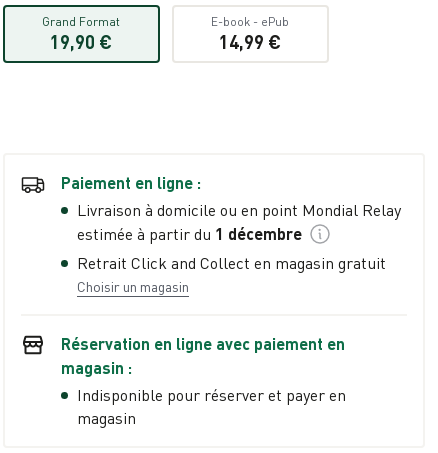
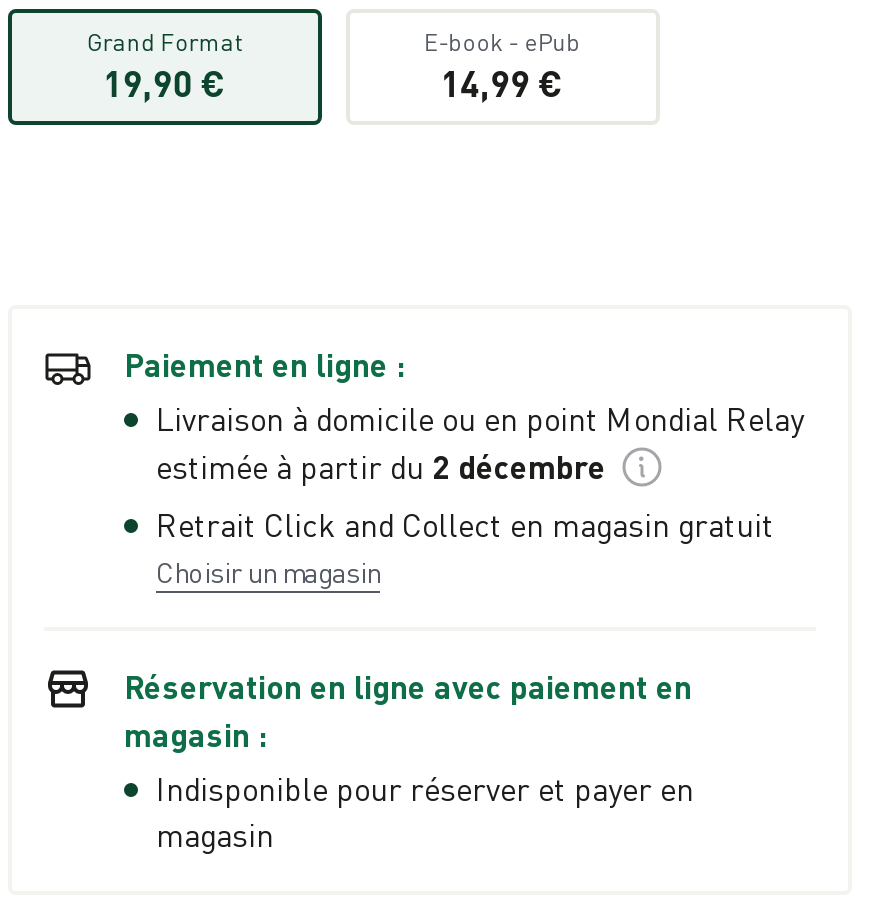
- estimée à partir du 1 décembre
+ estimée à partir du 2 décembre
